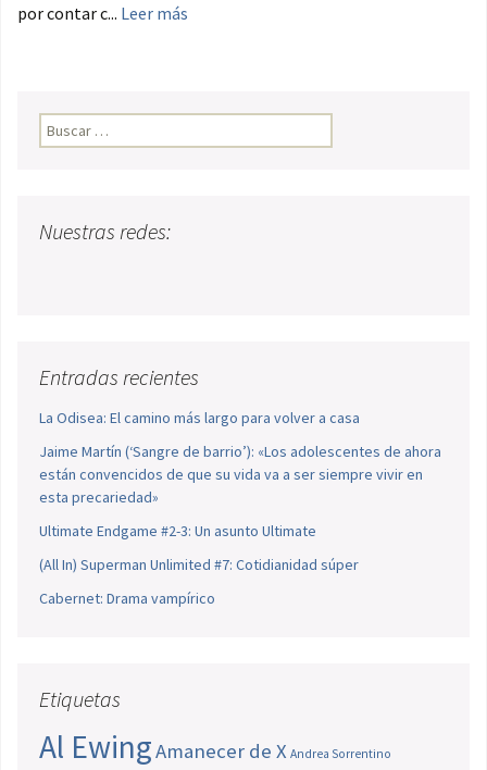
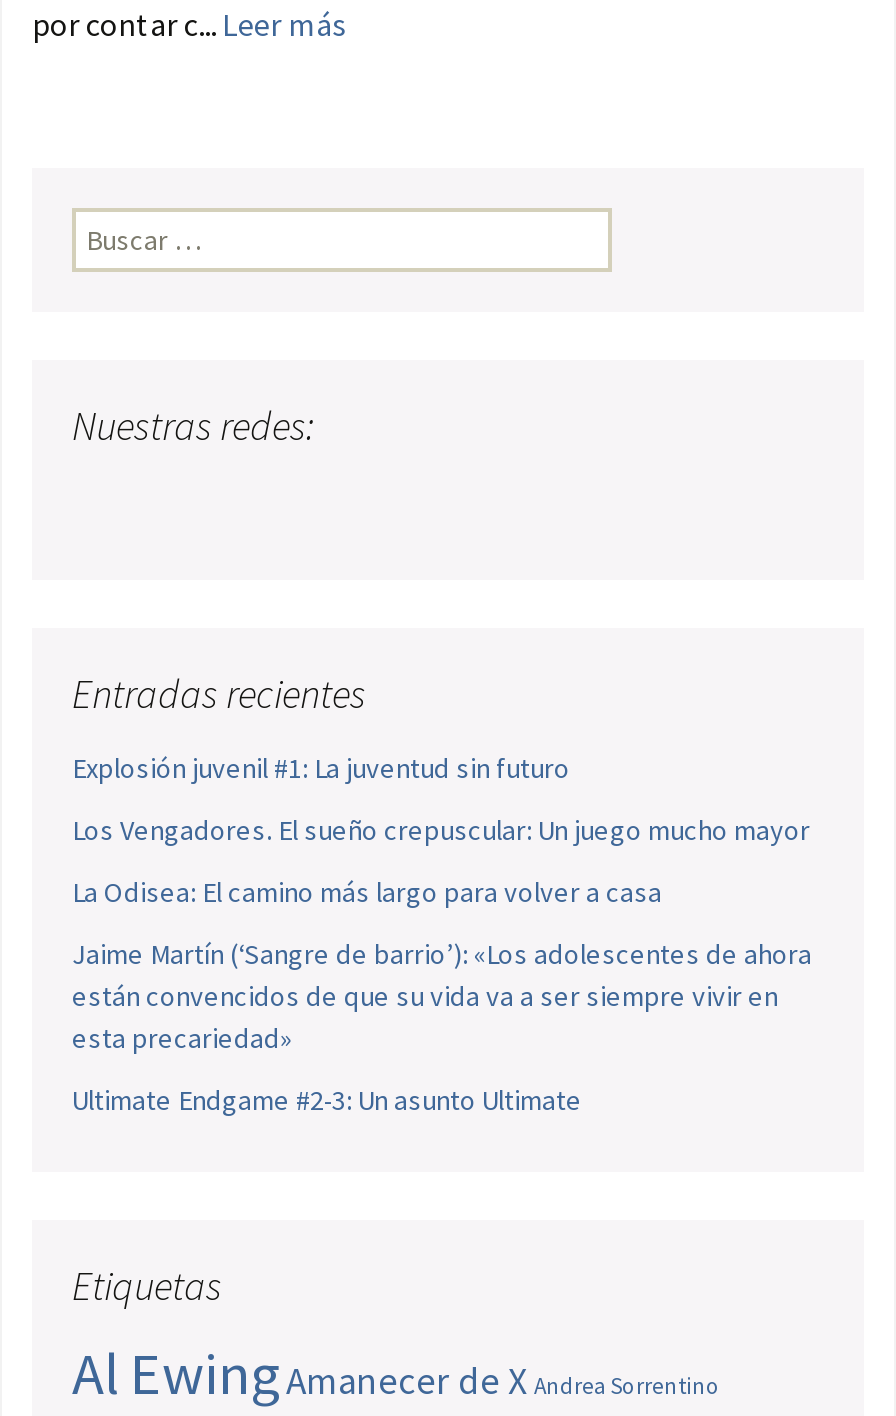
+ Explosión juvenil #1: La juventud sin futuro
+ Los Vengadores. El sueño crepuscular: Un juego mucho mayor

moved down: La Odisea: El camino más largo para volver a casa | Jaime Martín (‘Sangre de barrio’): «Los adolescentes de ahora | están convencidos de que su vida va a ser siempre vivir en | esta precariedad» | Ultimate Endgame #2-3: Un asunto Ultimate

- (All In) Superman Unlimited #7: Cotidianidad súper
- Cabernet: Drama vampírico
